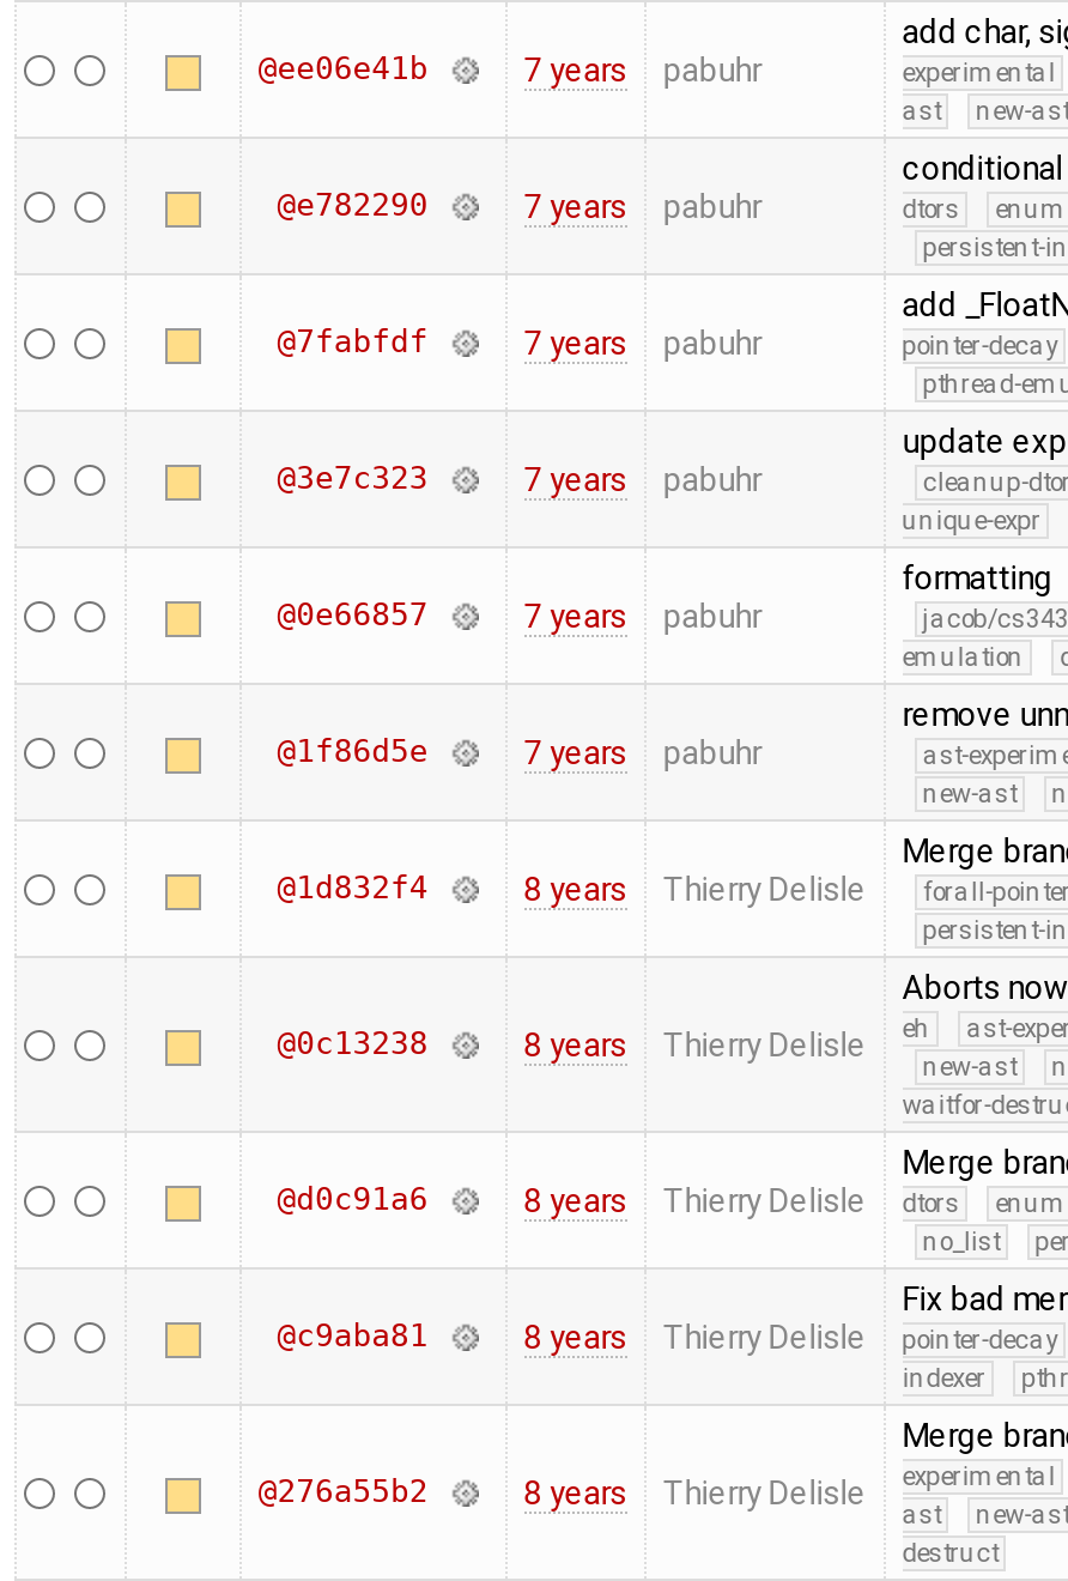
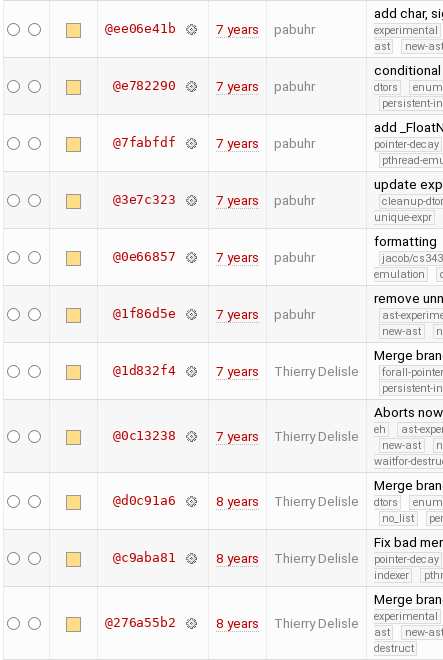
- 8 years
+ 7 years

- 8 years
+ 7 years
